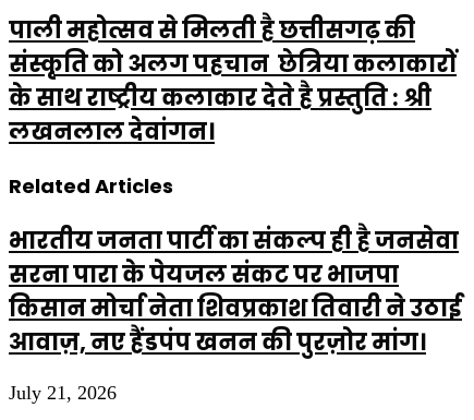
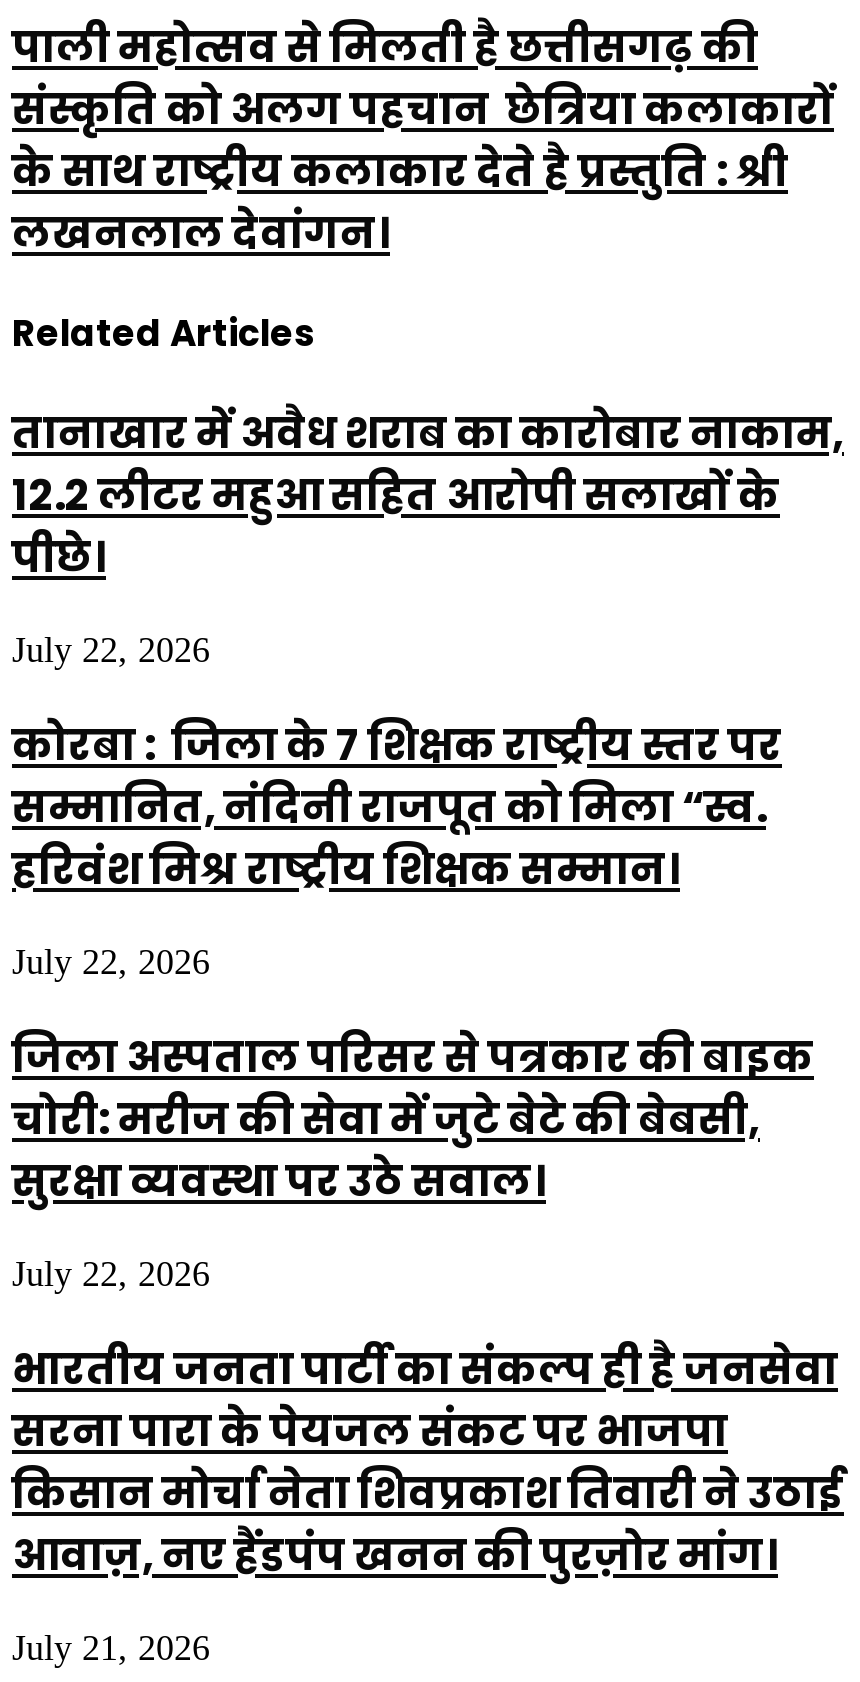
+ तानाखार में अवैध शराब का कारोबार नाकाम,
+ 12.2 लीटर महुआ सहित आरोपी सलाखों के
+ पीछे।
+ July 22, 2026
+ कोरबा : जिला के 7 शिक्षक राष्ट्रीय स्तर पर
+ सम्मानित, नंदिनी राजपूत को मिला “स्व.
+ हरिवंश मिश्र राष्ट्रीय शिक्षक सम्मान।
+ July 22, 2026
+ जिला अस्पताल परिसर से पत्रकार की बाइक
+ चोरी: मरीज की सेवा में जुटे बेटे की बेबसी,
+ सुरक्षा व्यवस्था पर उठे सवाल।
+ July 22, 2026
